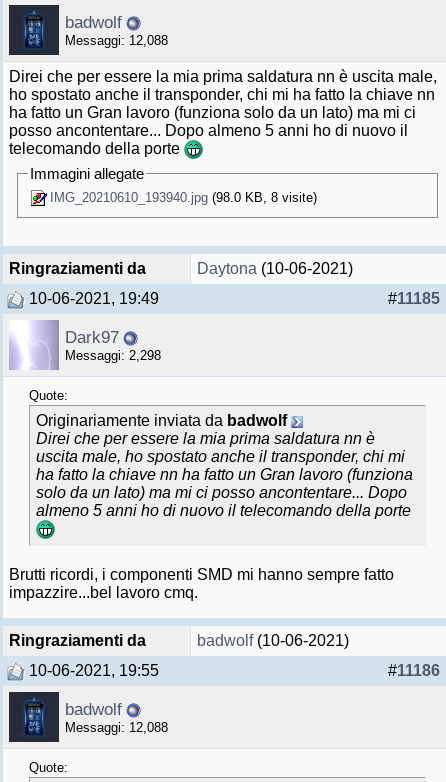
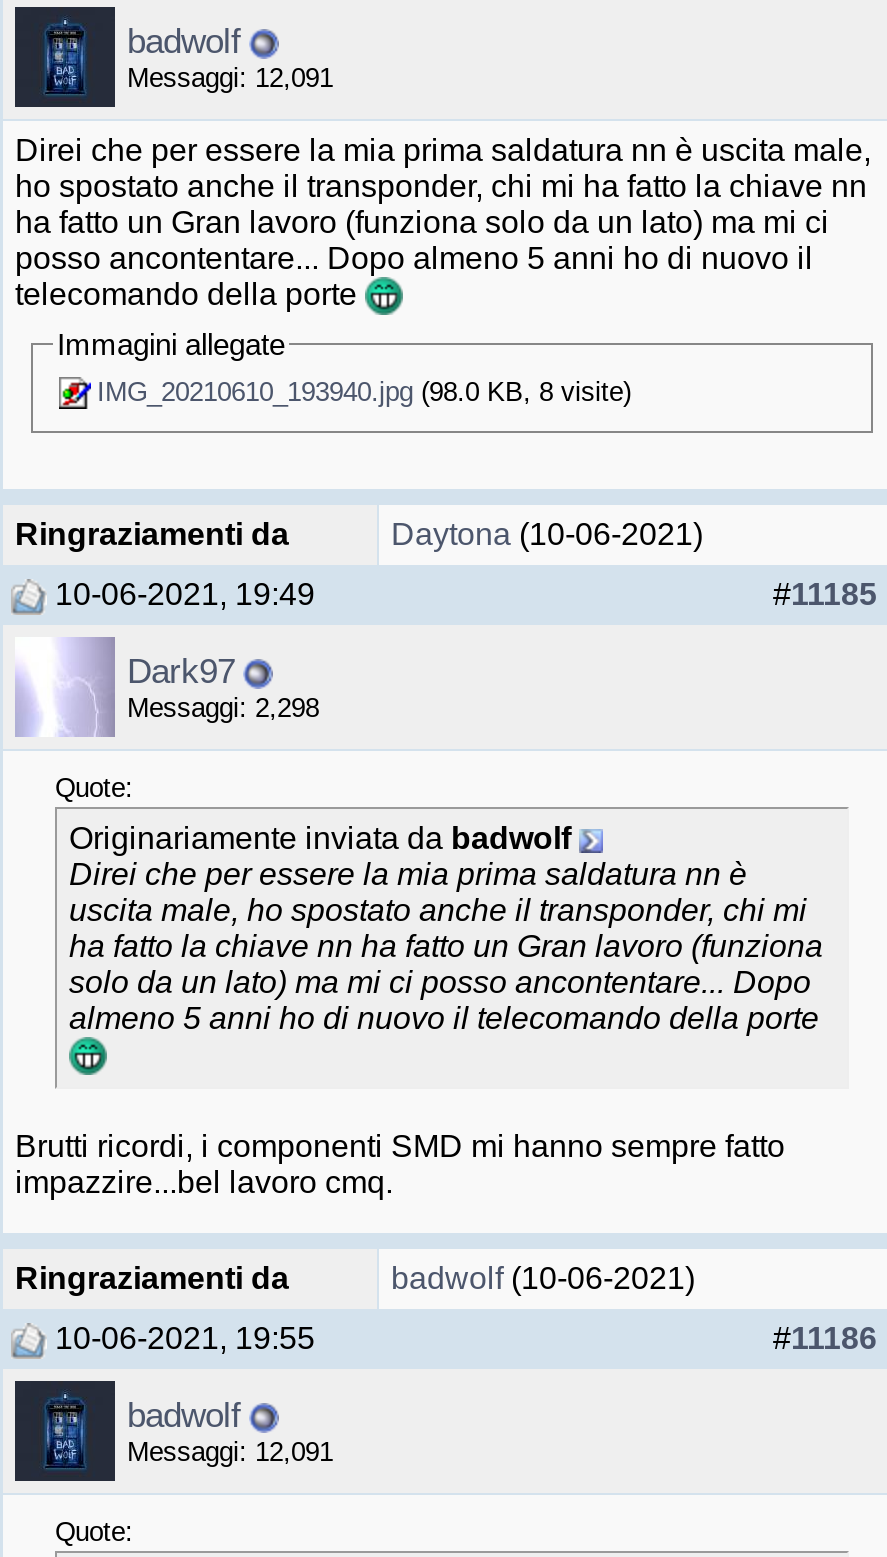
- Messaggi: 12,088
+ Messaggi: 12,091

- Messaggi: 12,088
+ Messaggi: 12,091
